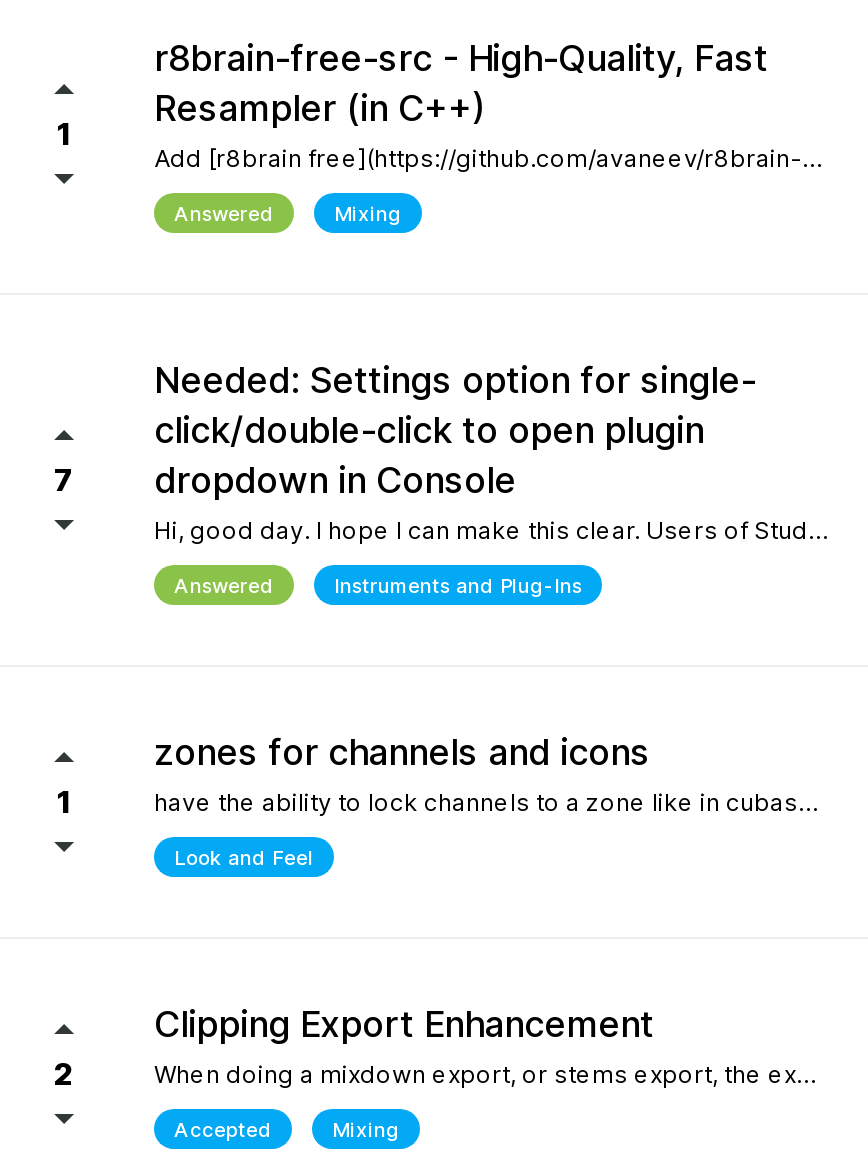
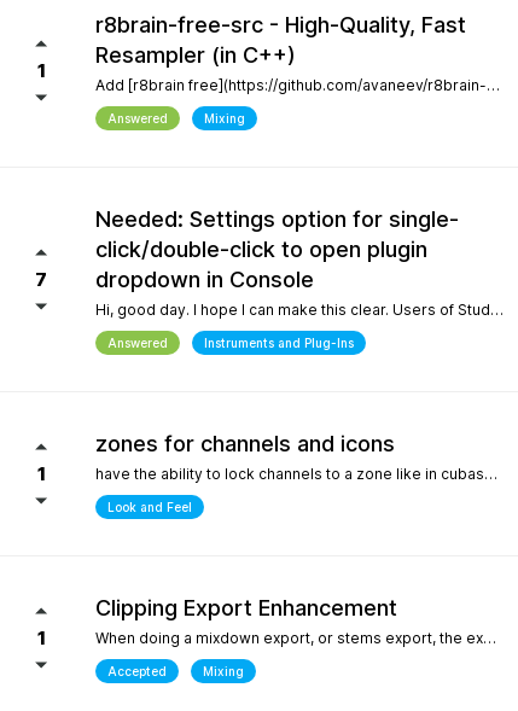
- 2
+ 1
